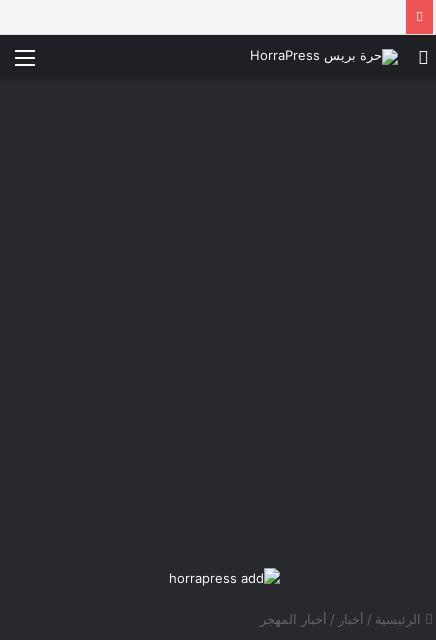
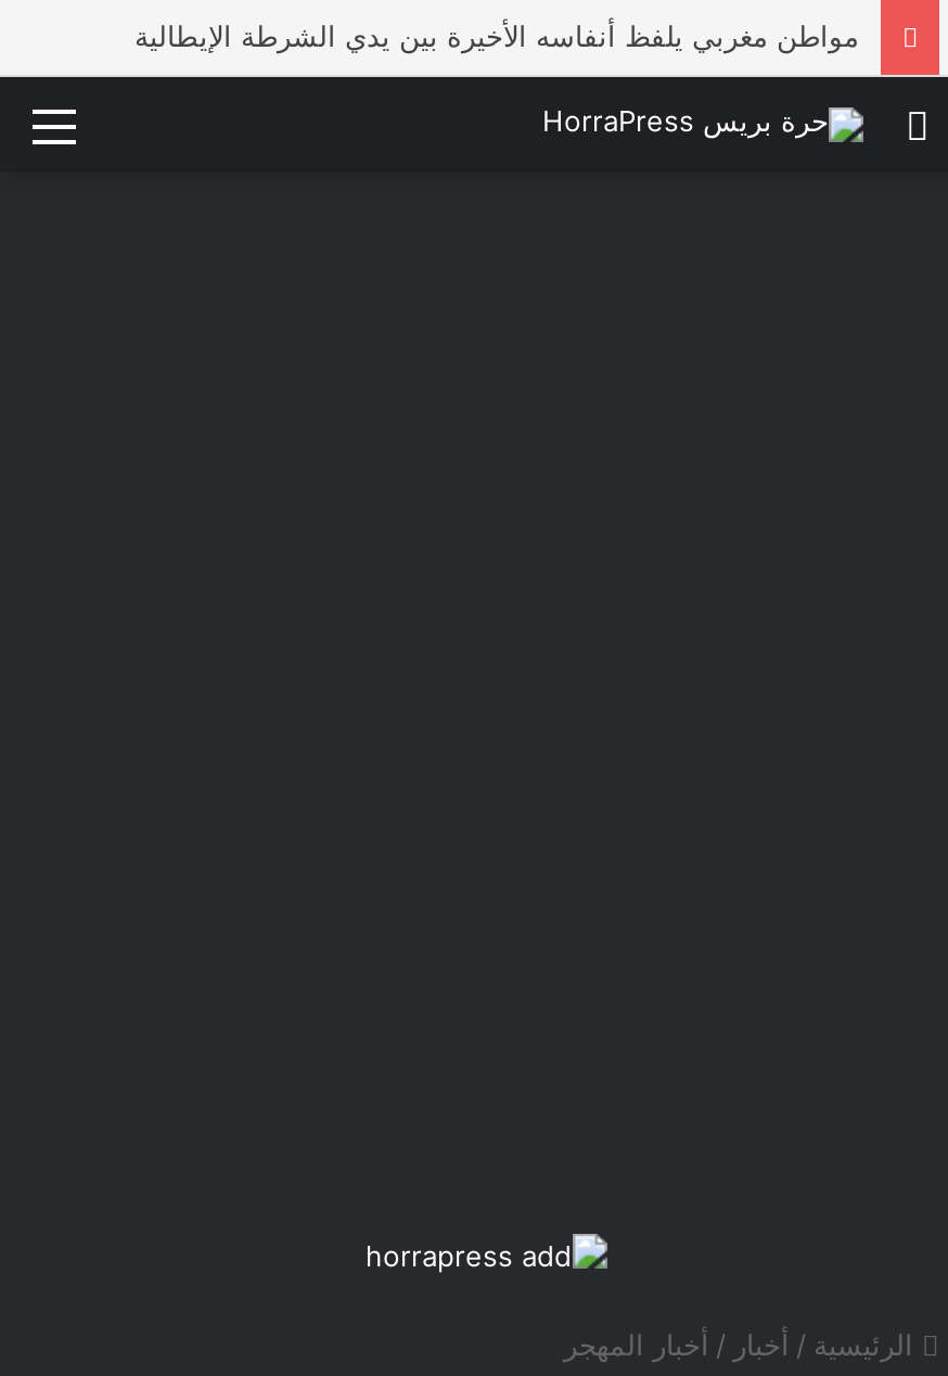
+ مواطن مغربي يلفظ أنفاسه الأخيرة بين يدي الشرطة الإيطالية
